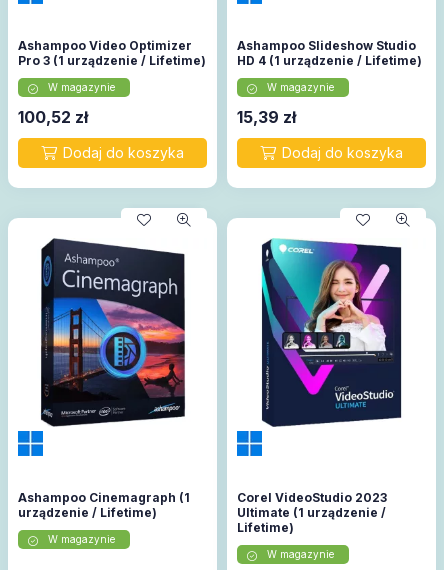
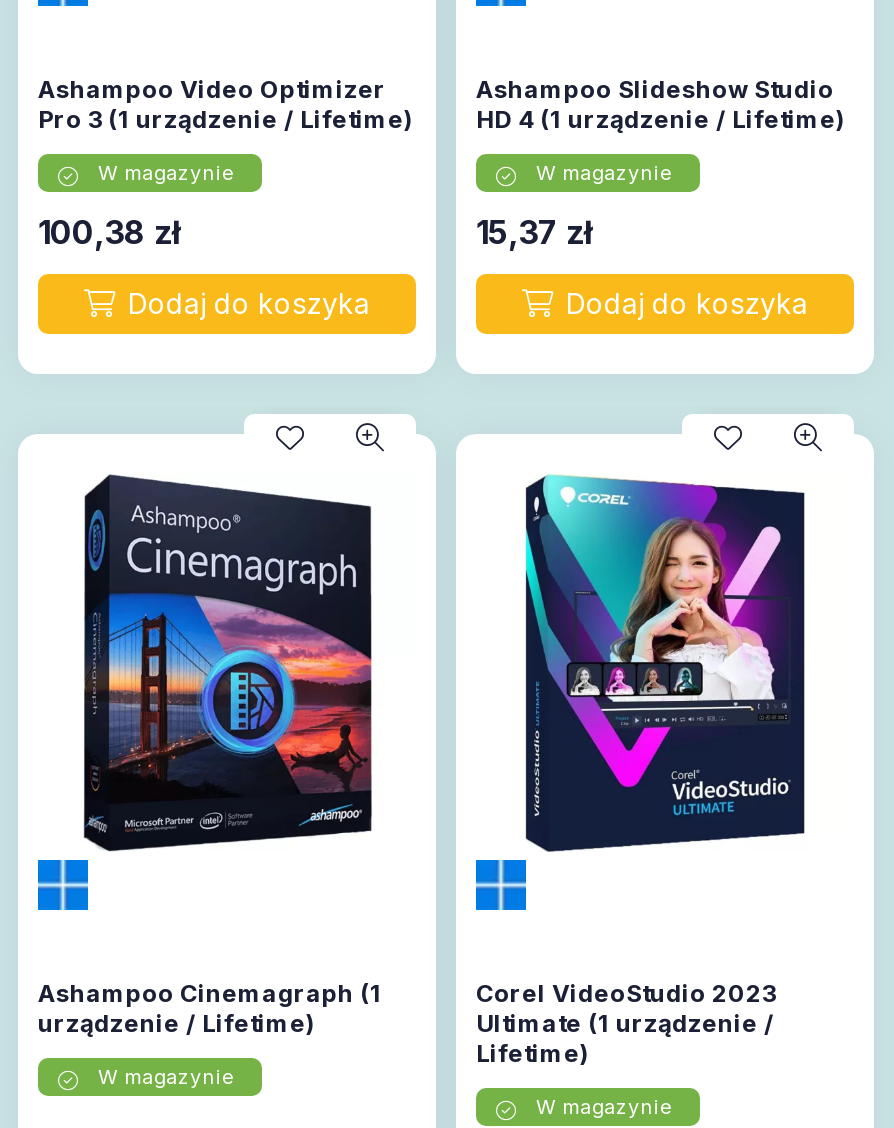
- 100,52 zł
+ 100,38 zł

- 15,39 zł
+ 15,37 zł
